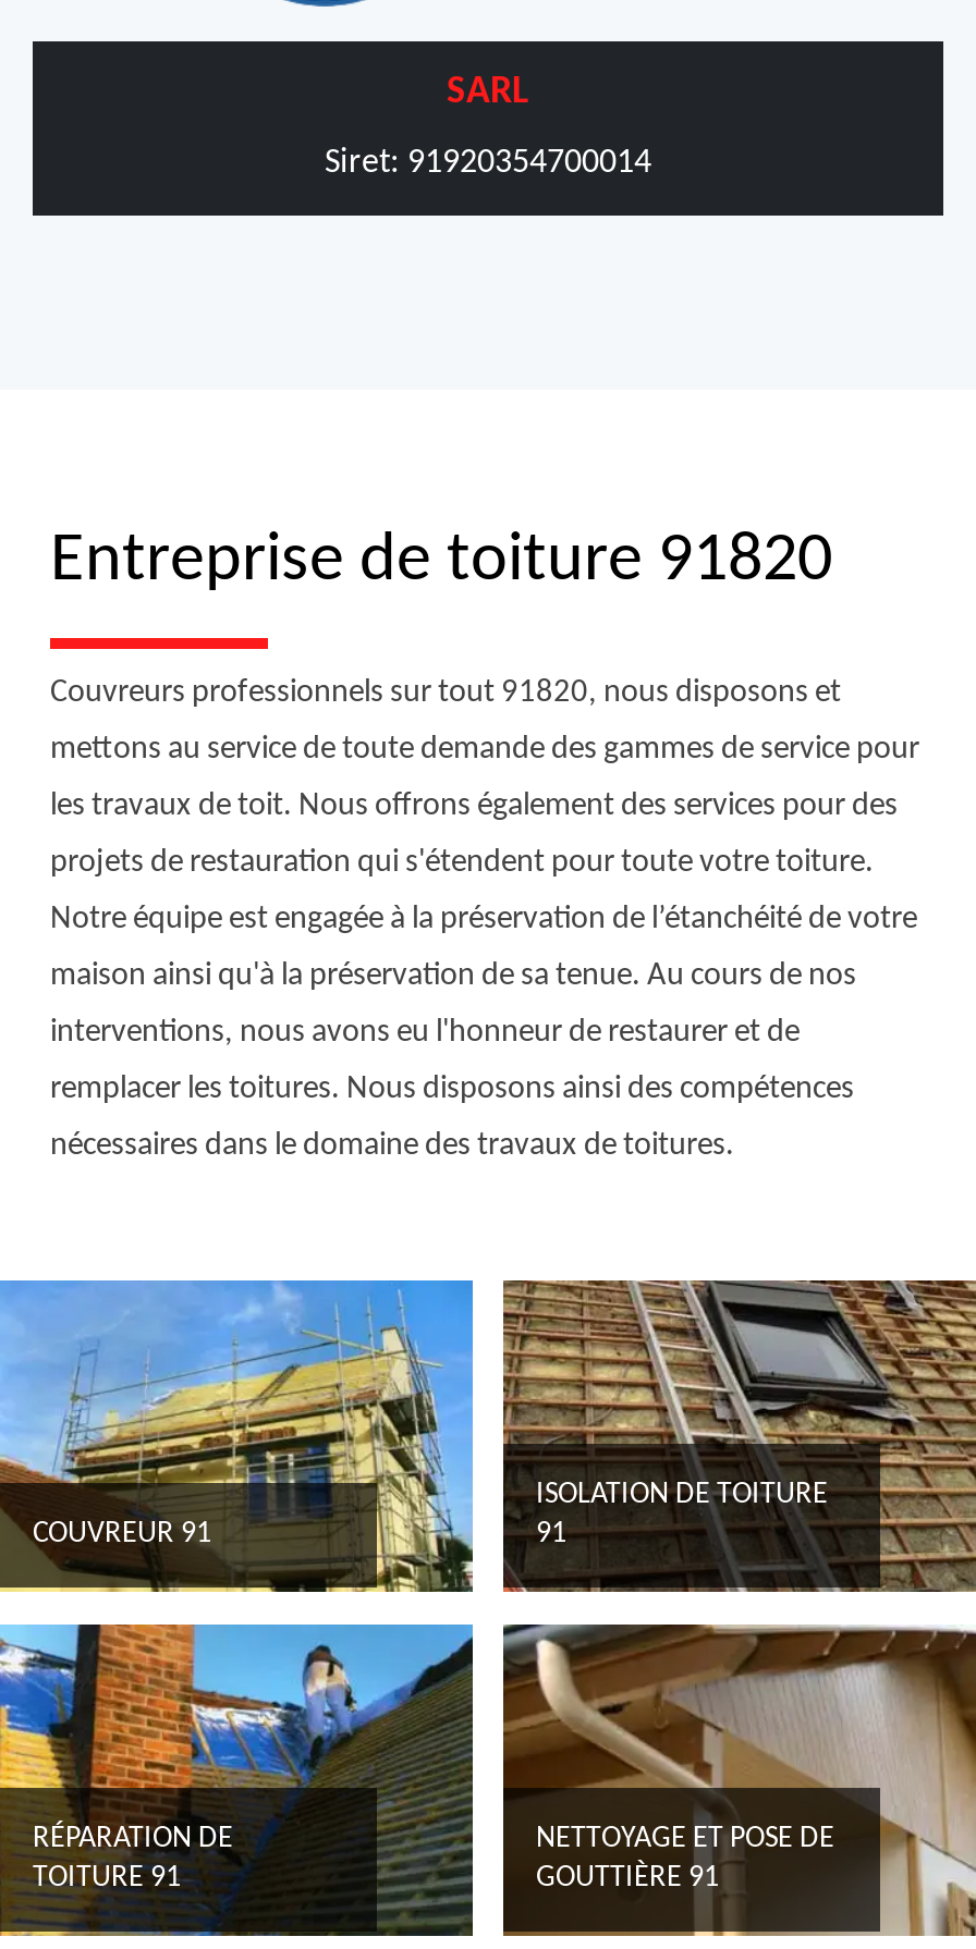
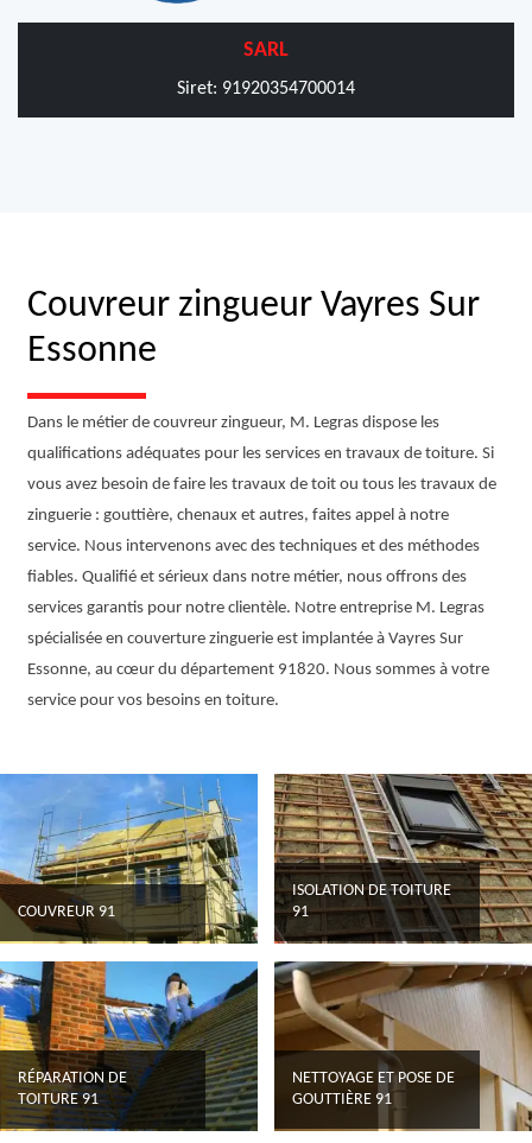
- Entreprise de toiture 91820
- Couvreurs professionnels sur tout 91820, nous disposons et
- mettons au service de toute demande des gammes de service pour
- les travaux de toit. Nous offrons également des services pour des
- projets de restauration qui s'étendent pour toute votre toiture.
- Notre équipe est engagée à la préservation de l’étanchéité de votre
- maison ainsi qu'à la préservation de sa tenue. Au cours de nos
- interventions, nous avons eu l'honneur de restaurer et de
- remplacer les toitures. Nous disposons ainsi des compétences
- nécessaires dans le domaine des travaux de toitures.
+ Couvreur zingueur Vayres Sur
+ Essonne
+ Dans le métier de couvreur zingueur, M. Legras dispose les
+ qualifications adéquates pour les services en travaux de toiture. Si
+ vous avez besoin de faire les travaux de toit ou tous les travaux de
+ zinguerie : gouttière, chenaux et autres, faites appel à notre
+ service. Nous intervenons avec des techniques et des méthodes
+ fiables. Qualifié et sérieux dans notre métier, nous offrons des
+ services garantis pour notre clientèle. Notre entreprise M. Legras
+ spécialisée en couverture zinguerie est implantée à Vayres Sur
+ Essonne, au cœur du département 91820. Nous sommes à votre
+ service pour vos besoins en toiture.
